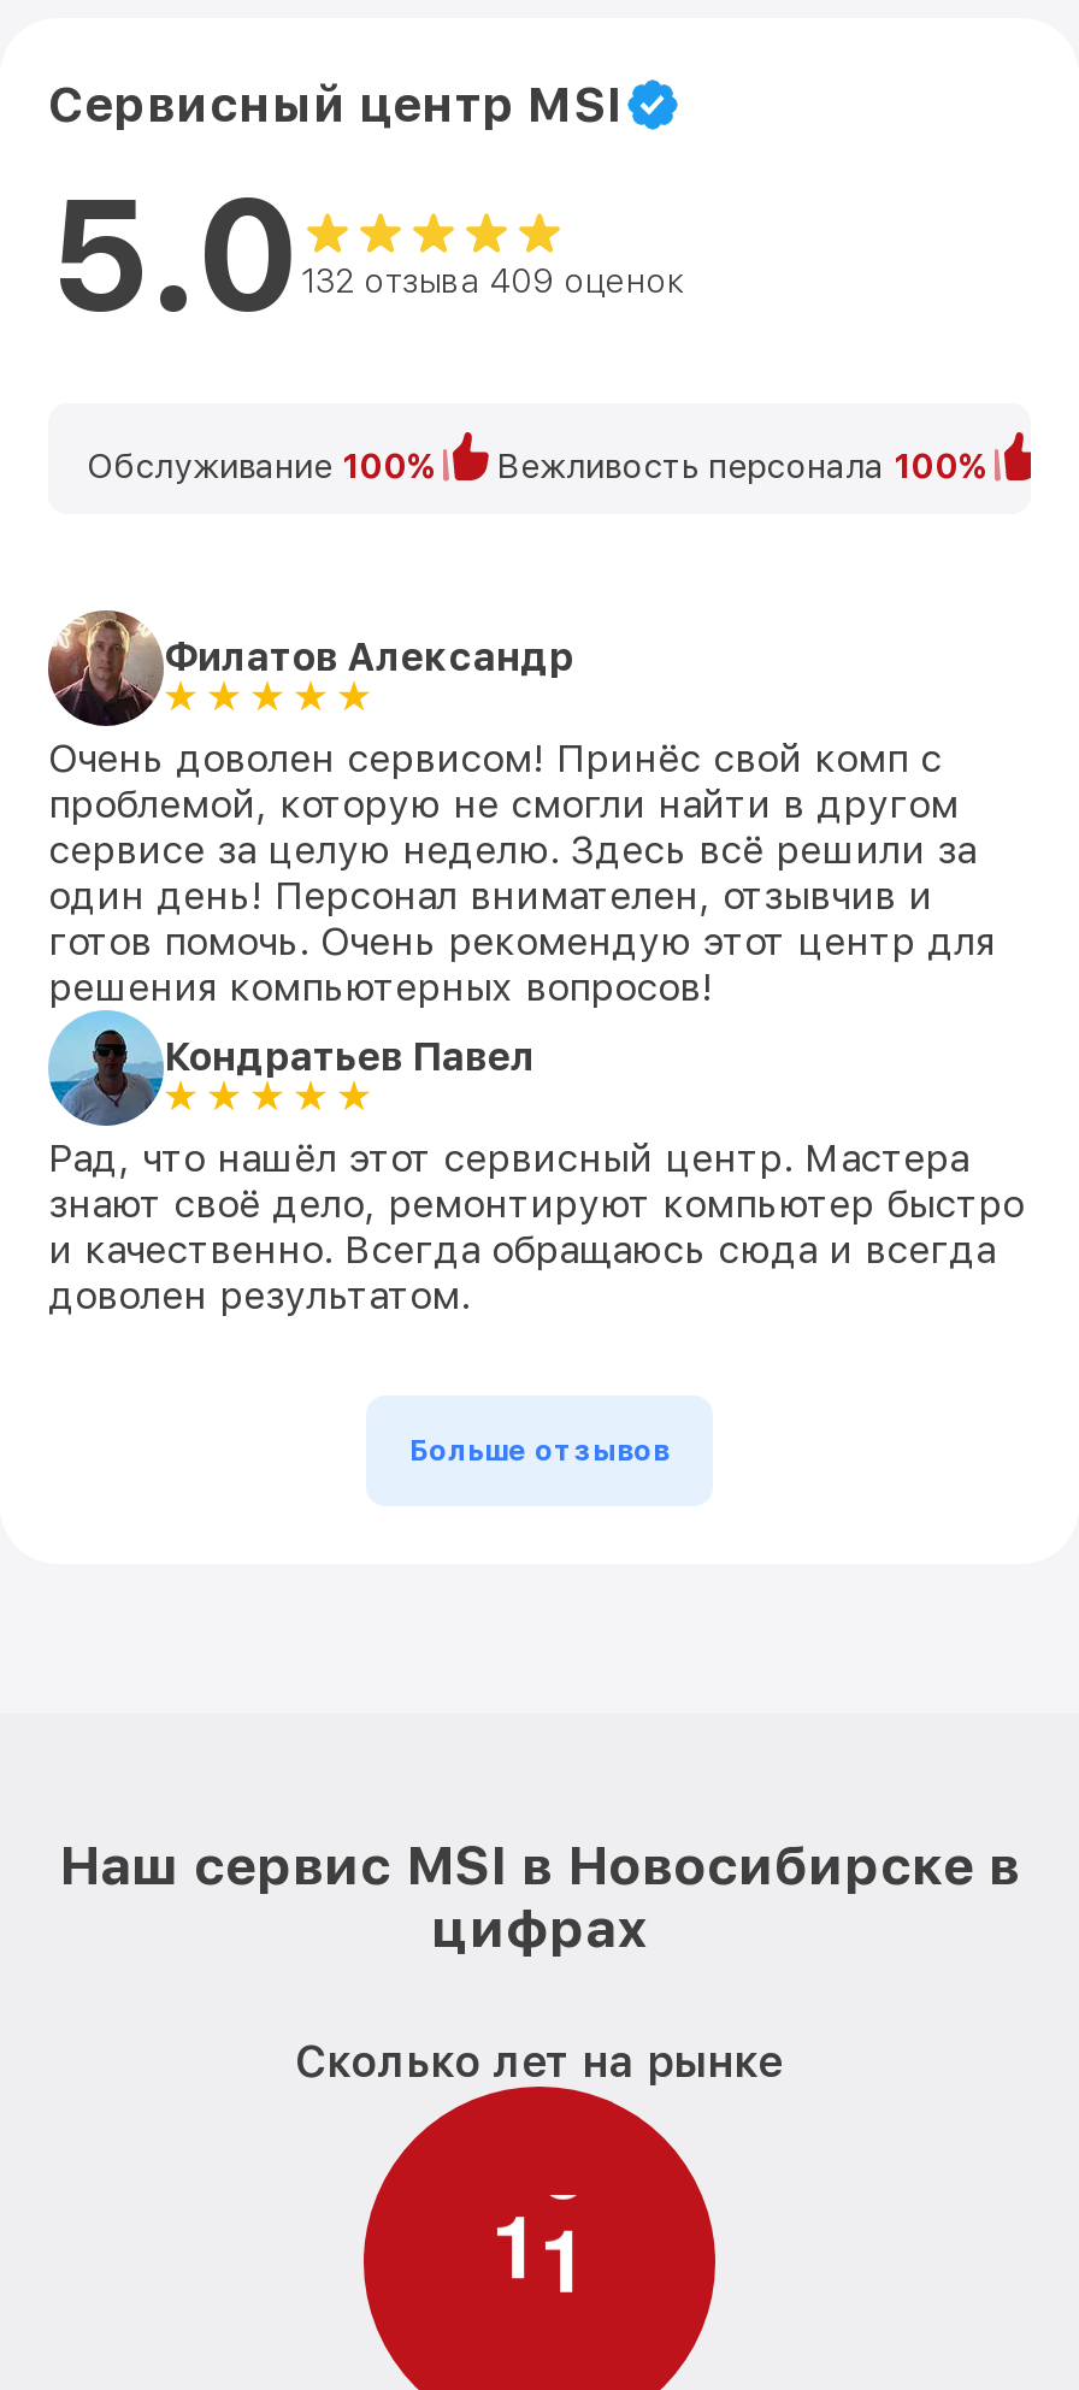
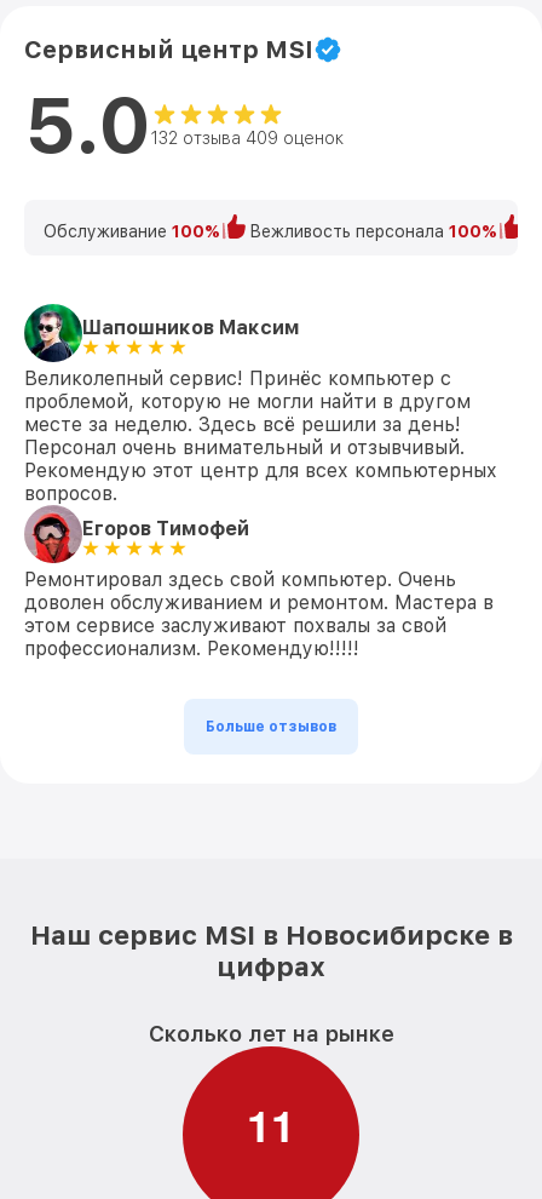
- [image]
- Филатов Александр
+ [image]
+ Шапошников Максим

- Очень доволен сервисом! Принёс свой комп с
- проблемой, которую не смогли найти в другом
- сервисе за целую неделю. Здесь всё решили за
- один день! Персонал внимателен, отзывчив и
- готов помочь. Очень рекомендую этот центр для
- решения компьютерных вопросов!
+ Великолепный сервис! Принёс компьютер с
+ проблемой, которую не могли найти в другом
+ месте за неделю. Здесь всё решили за день!
+ Персонал очень внимательный и отзывчивый.
+ Рекомендую этот центр для всех компьютерных
+ вопросов.

- [image]
- Кондратьев Павел
+ [image]
+ Егоров Тимофей

- Рад, что нашёл этот сервисный центр. Мастера
- знают своё дело, ремонтируют компьютер быстро
- и качественно. Всегда обращаюсь сюда и всегда
- доволен результатом.
+ Ремонтировал здесь свой компьютер. Очень
+ доволен обслуживанием и ремонтом. Мастера в
+ этом сервисе заслуживают похвалы за свой
+ профессионализм. Рекомендую!!!!!
